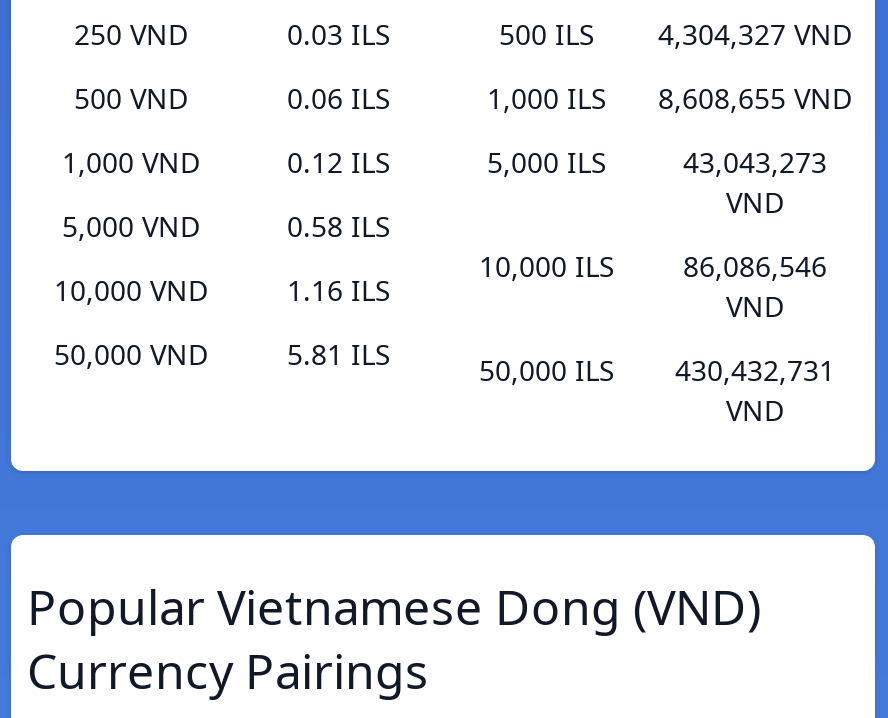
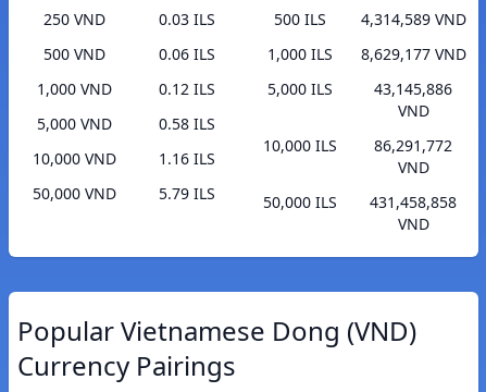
- 500 ILS 4,304,327 VND
+ 500 ILS 4,314,589 VND

- 1,000 ILS 8,608,655 VND
+ 1,000 ILS 8,629,177 VND

- 5,000 ILS 43,043,273
+ 5,000 ILS 43,145,886

- 10,000 ILS 86,086,546
+ 10,000 ILS 86,291,772

- 5.81 ILS
+ 5.79 ILS

- 50,000 ILS 430,432,731
+ 50,000 ILS 431,458,858
